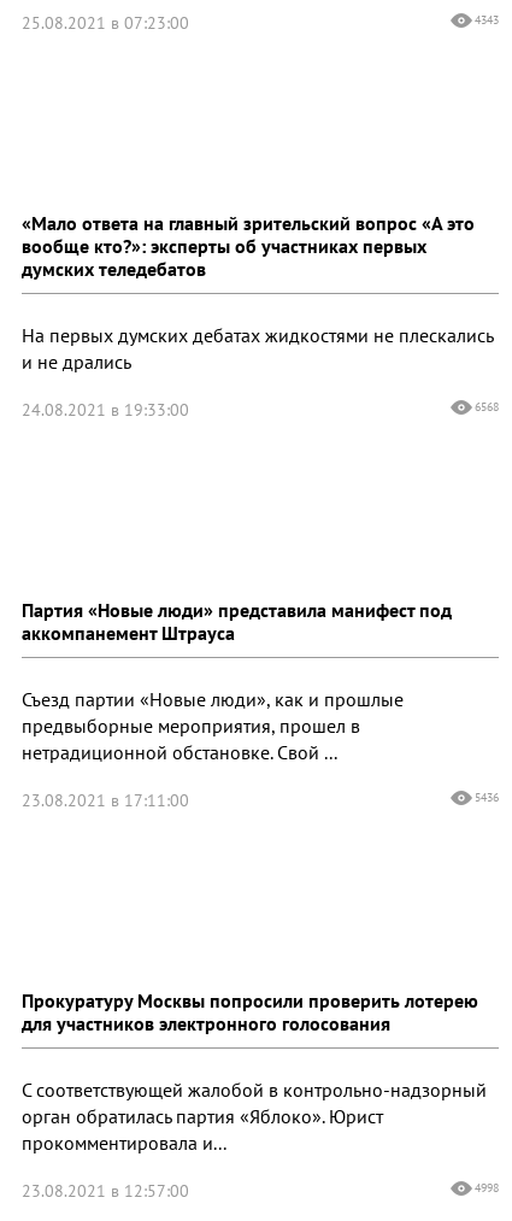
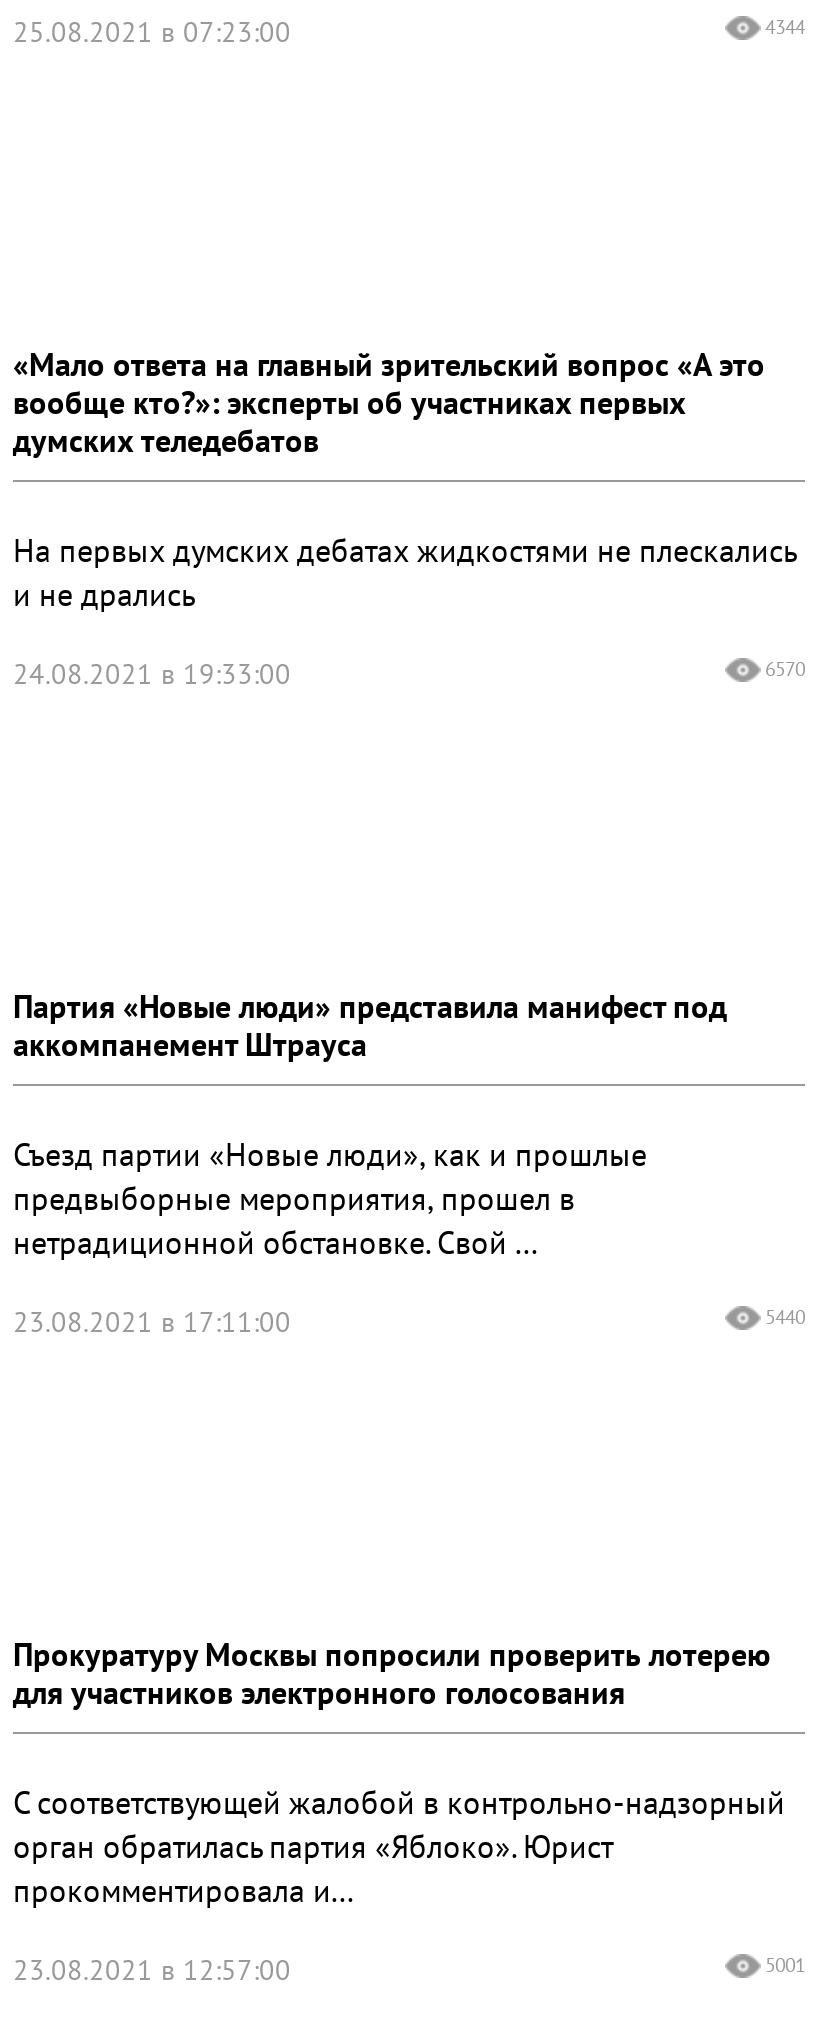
- 4343
+ 4344

- 6568
+ 6570

- 5436
+ 5440

- 4998
+ 5001
